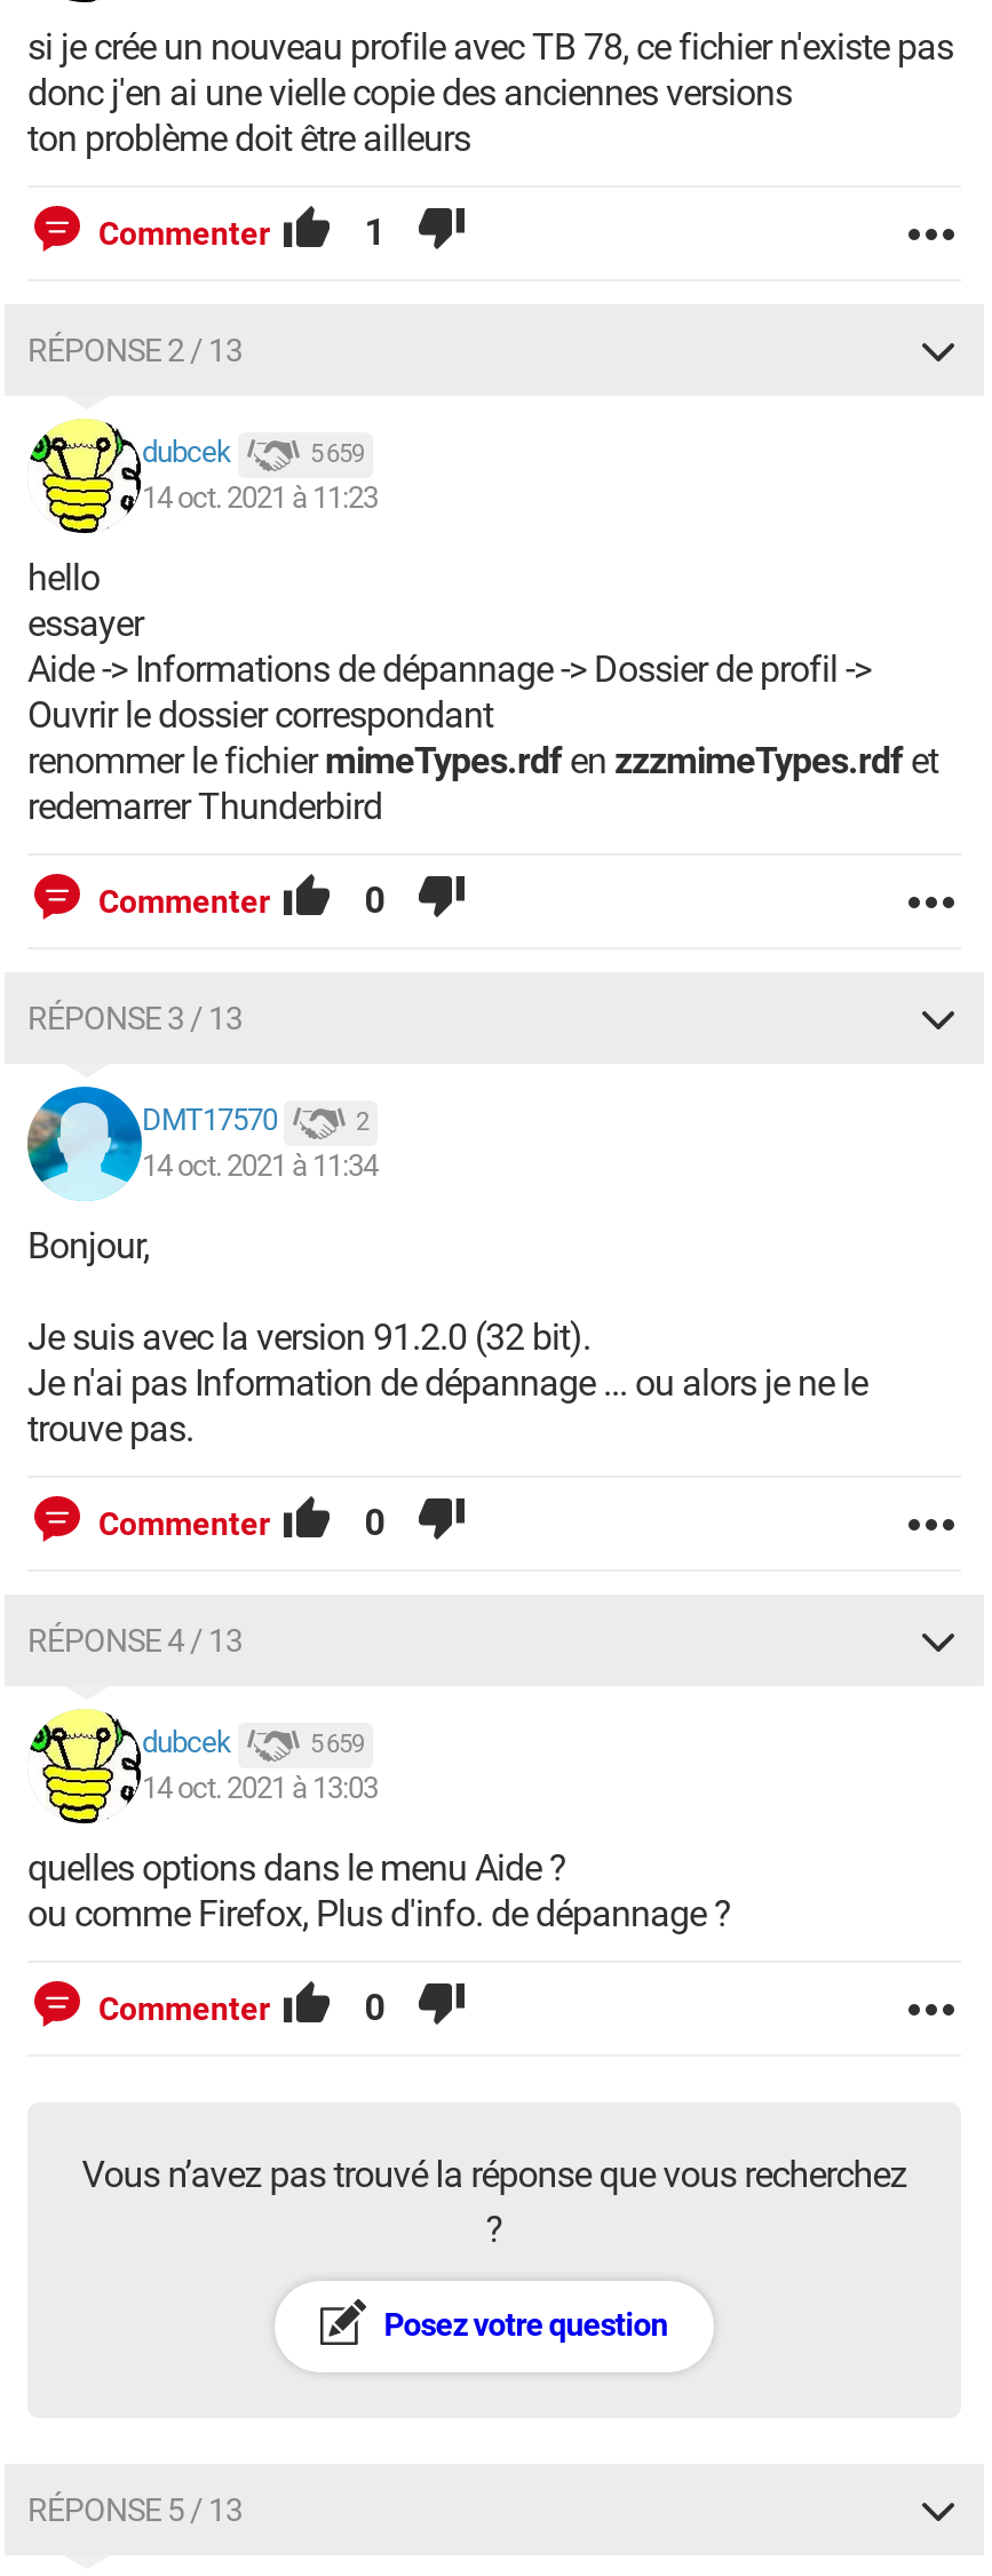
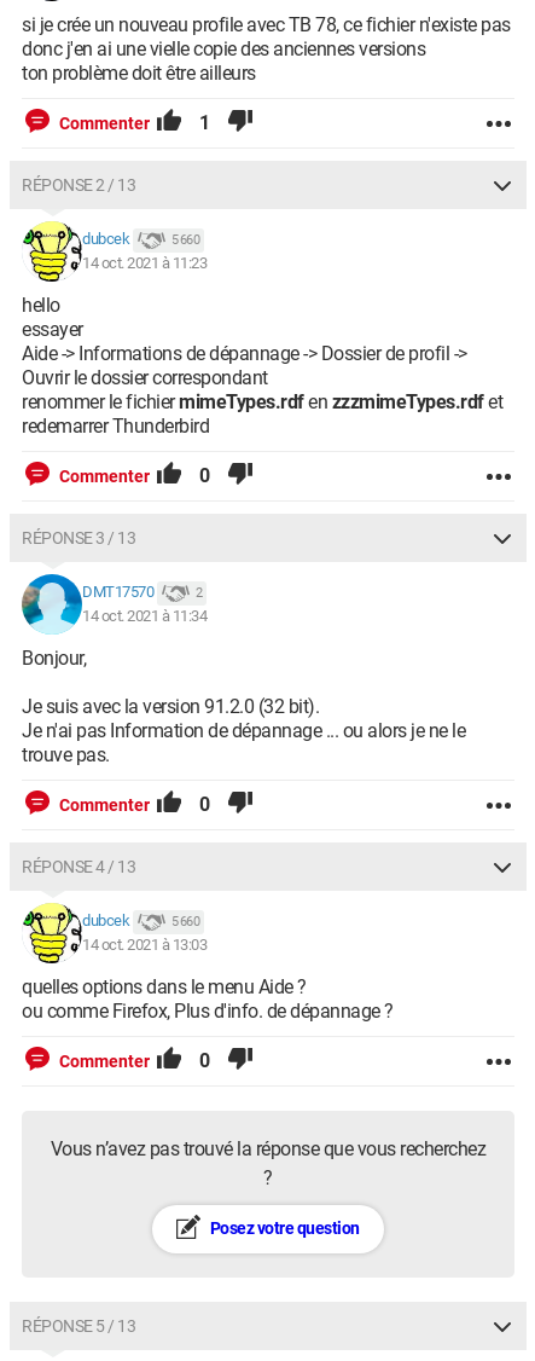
- 5 659
+ 5 660

- 5 659
+ 5 660
